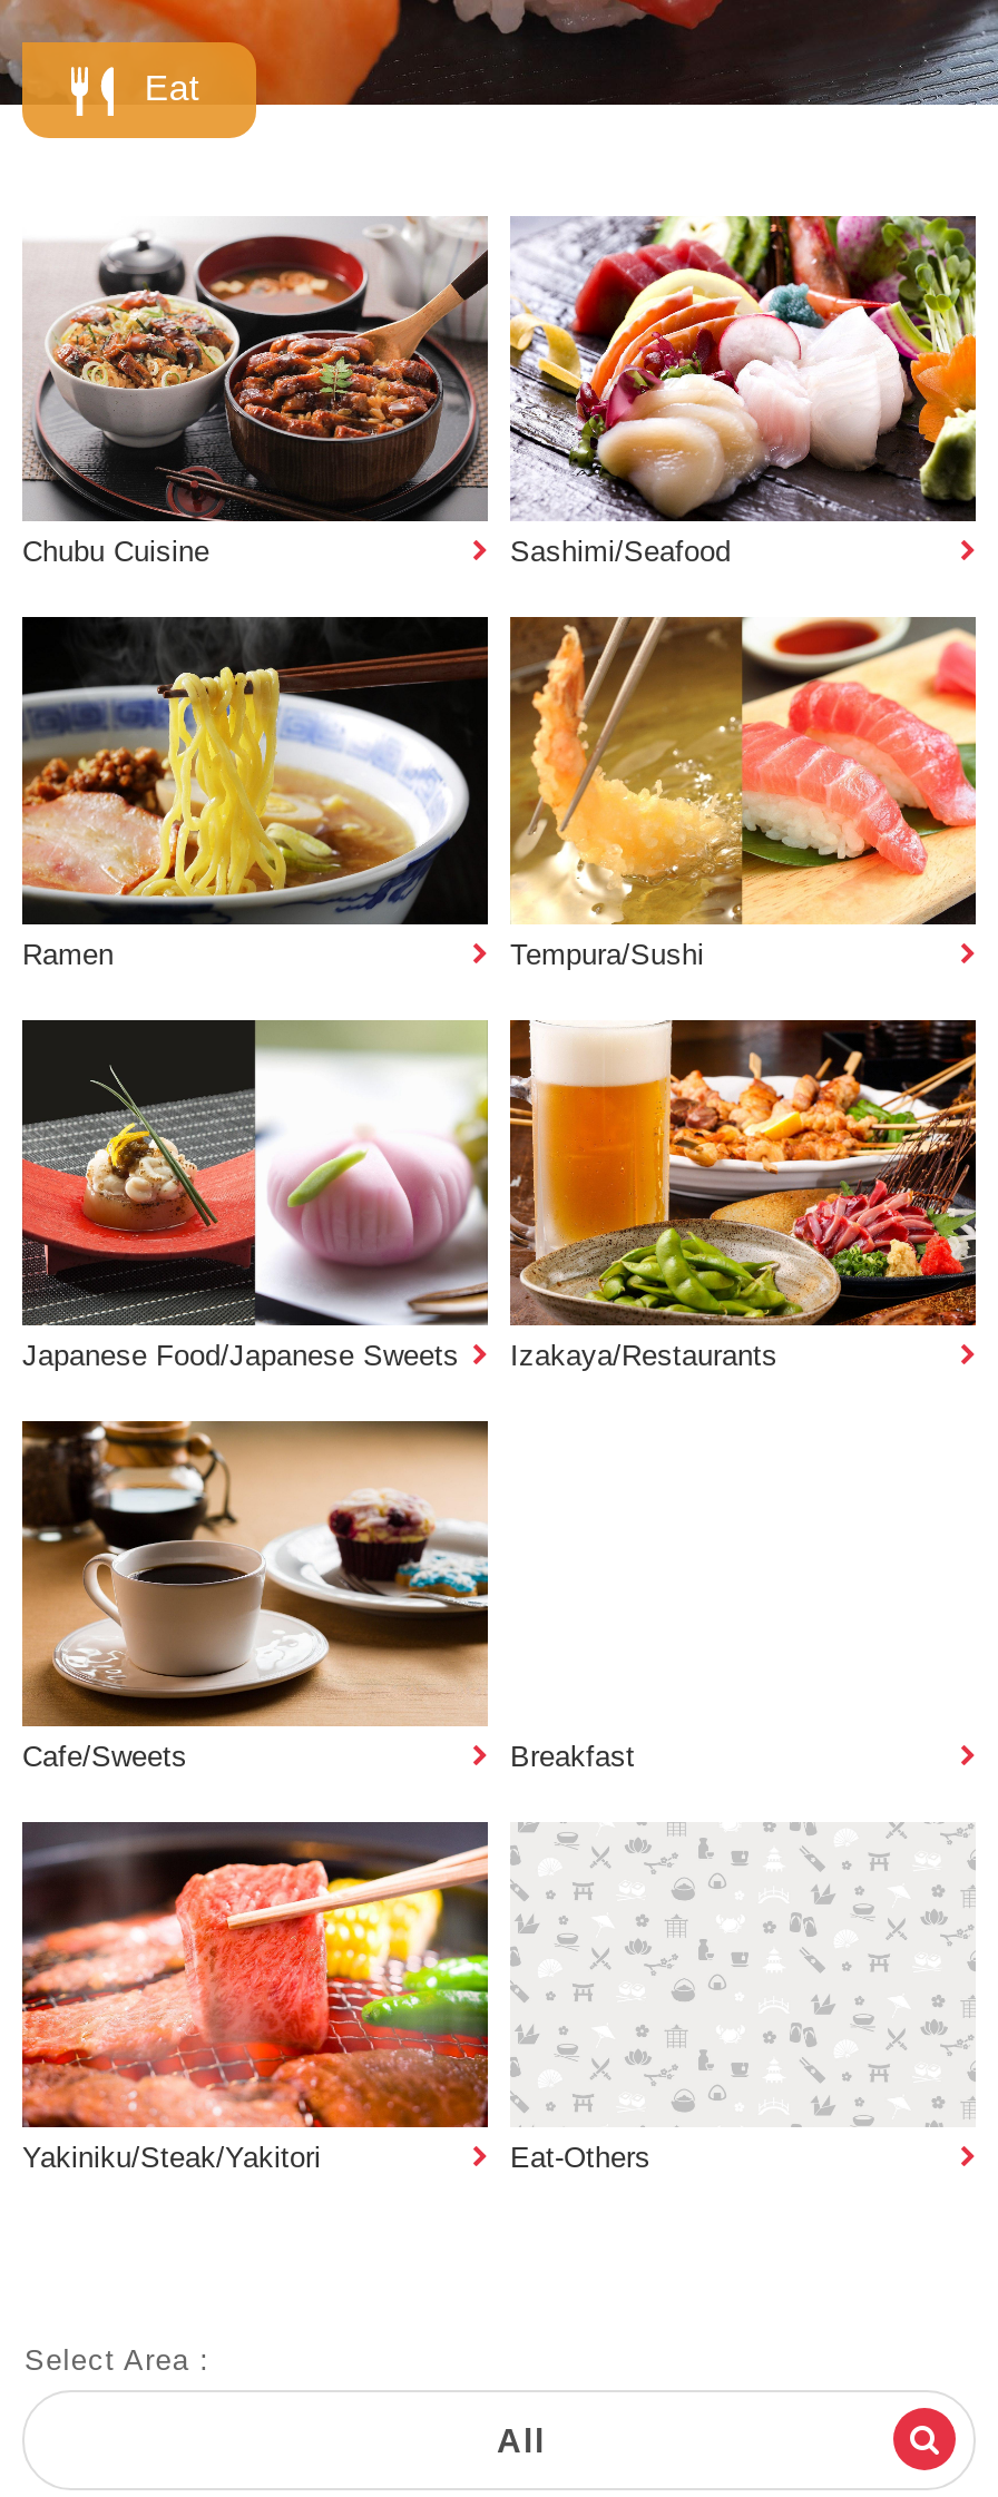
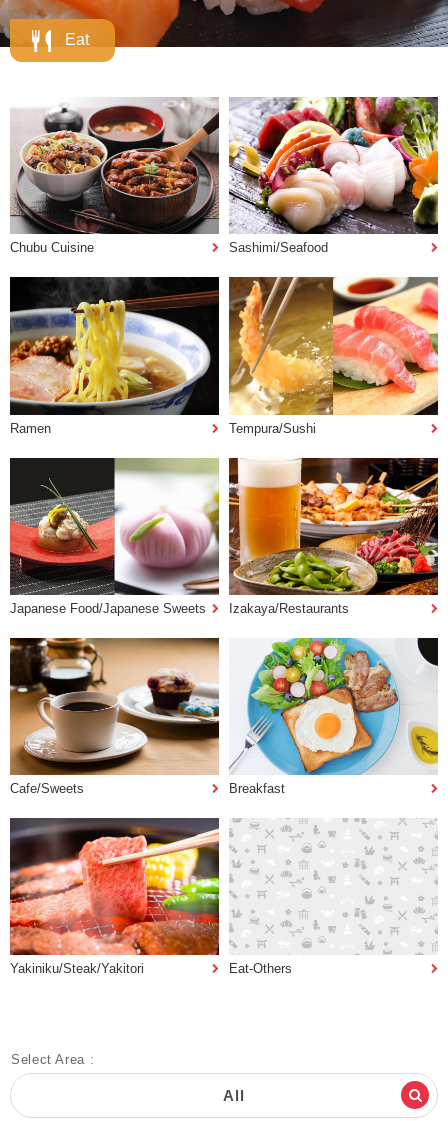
+ [image]
